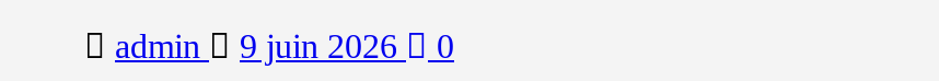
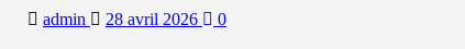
- admin 9 juin 2026 0
+ admin 28 avril 2026 0
